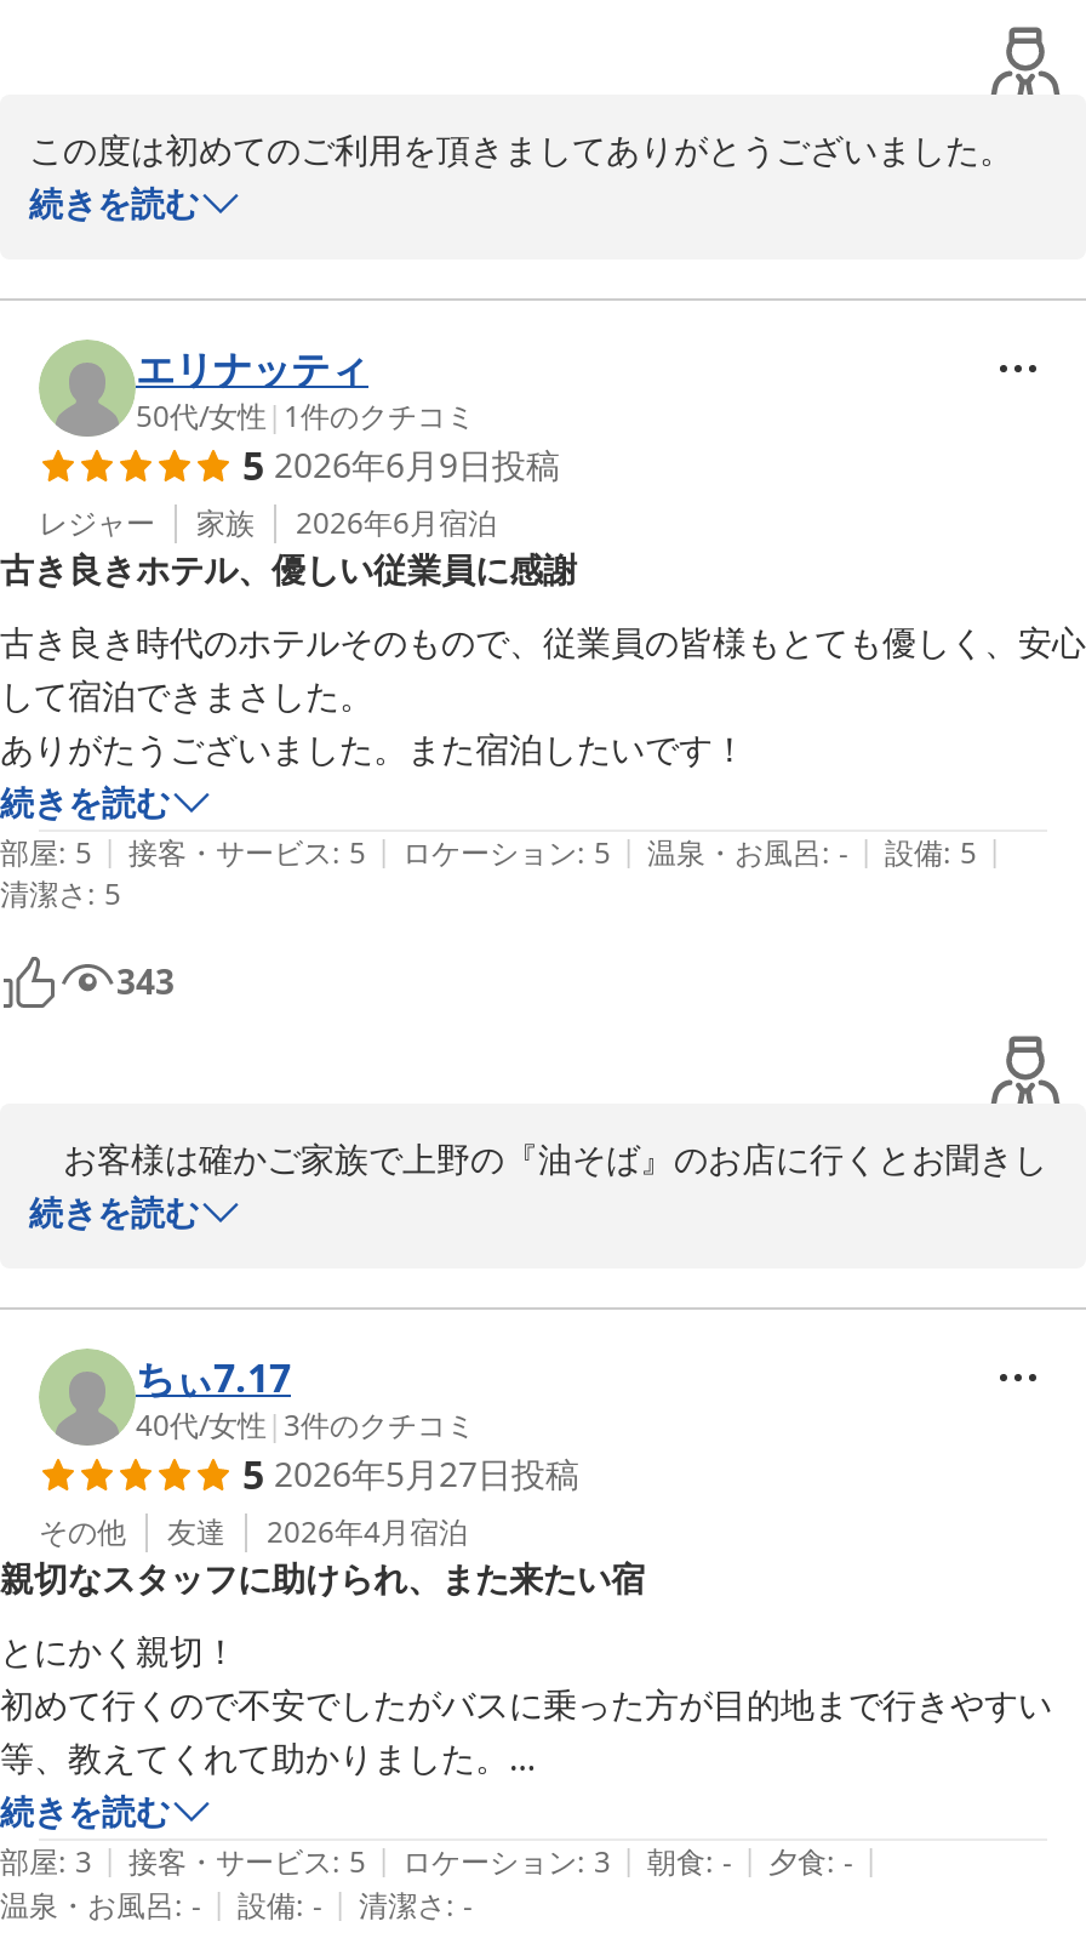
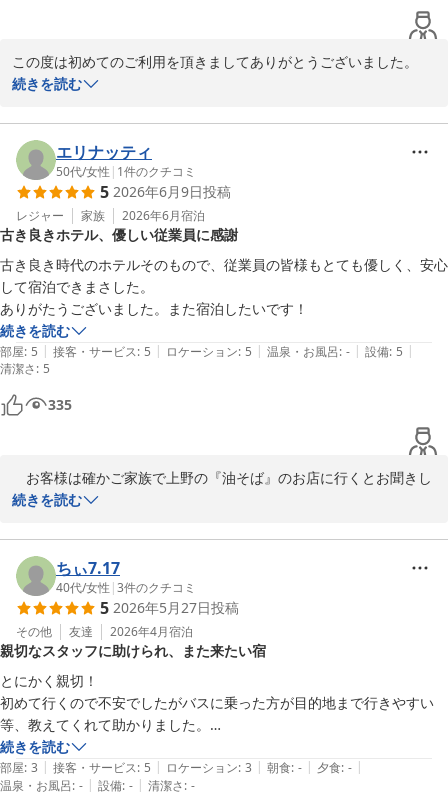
- 343
+ 335
